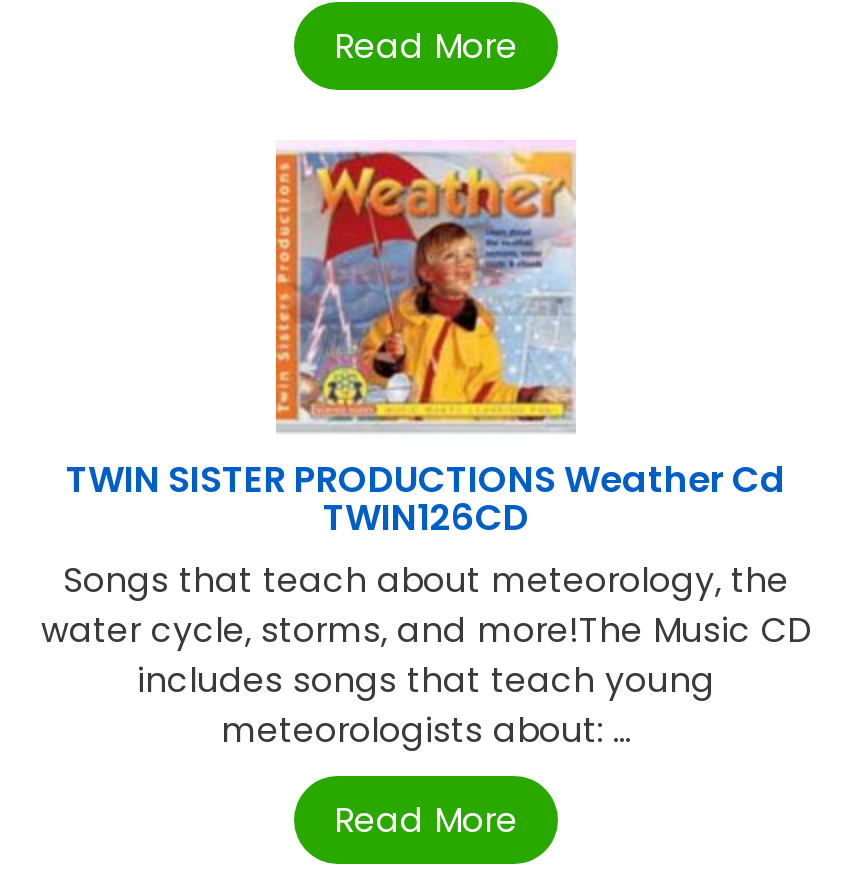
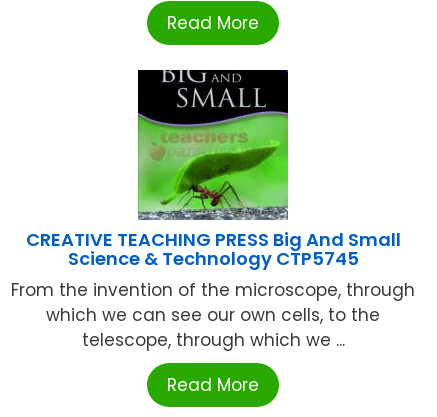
- [image]
- TWIN SISTER PRODUCTIONS Weather Cd
- TWIN126CD
- Songs that teach about meteorology, the
- water cycle, storms, and more!The Music CD
- includes songs that teach young
- meteorologists about: ...
+ [image]
+ CREATIVE TEACHING PRESS Big And Small
+ Science & Technology CTP5745
+ From the invention of the microscope, through
+ which we can see our own cells, to the
+ telescope, through which we ...
